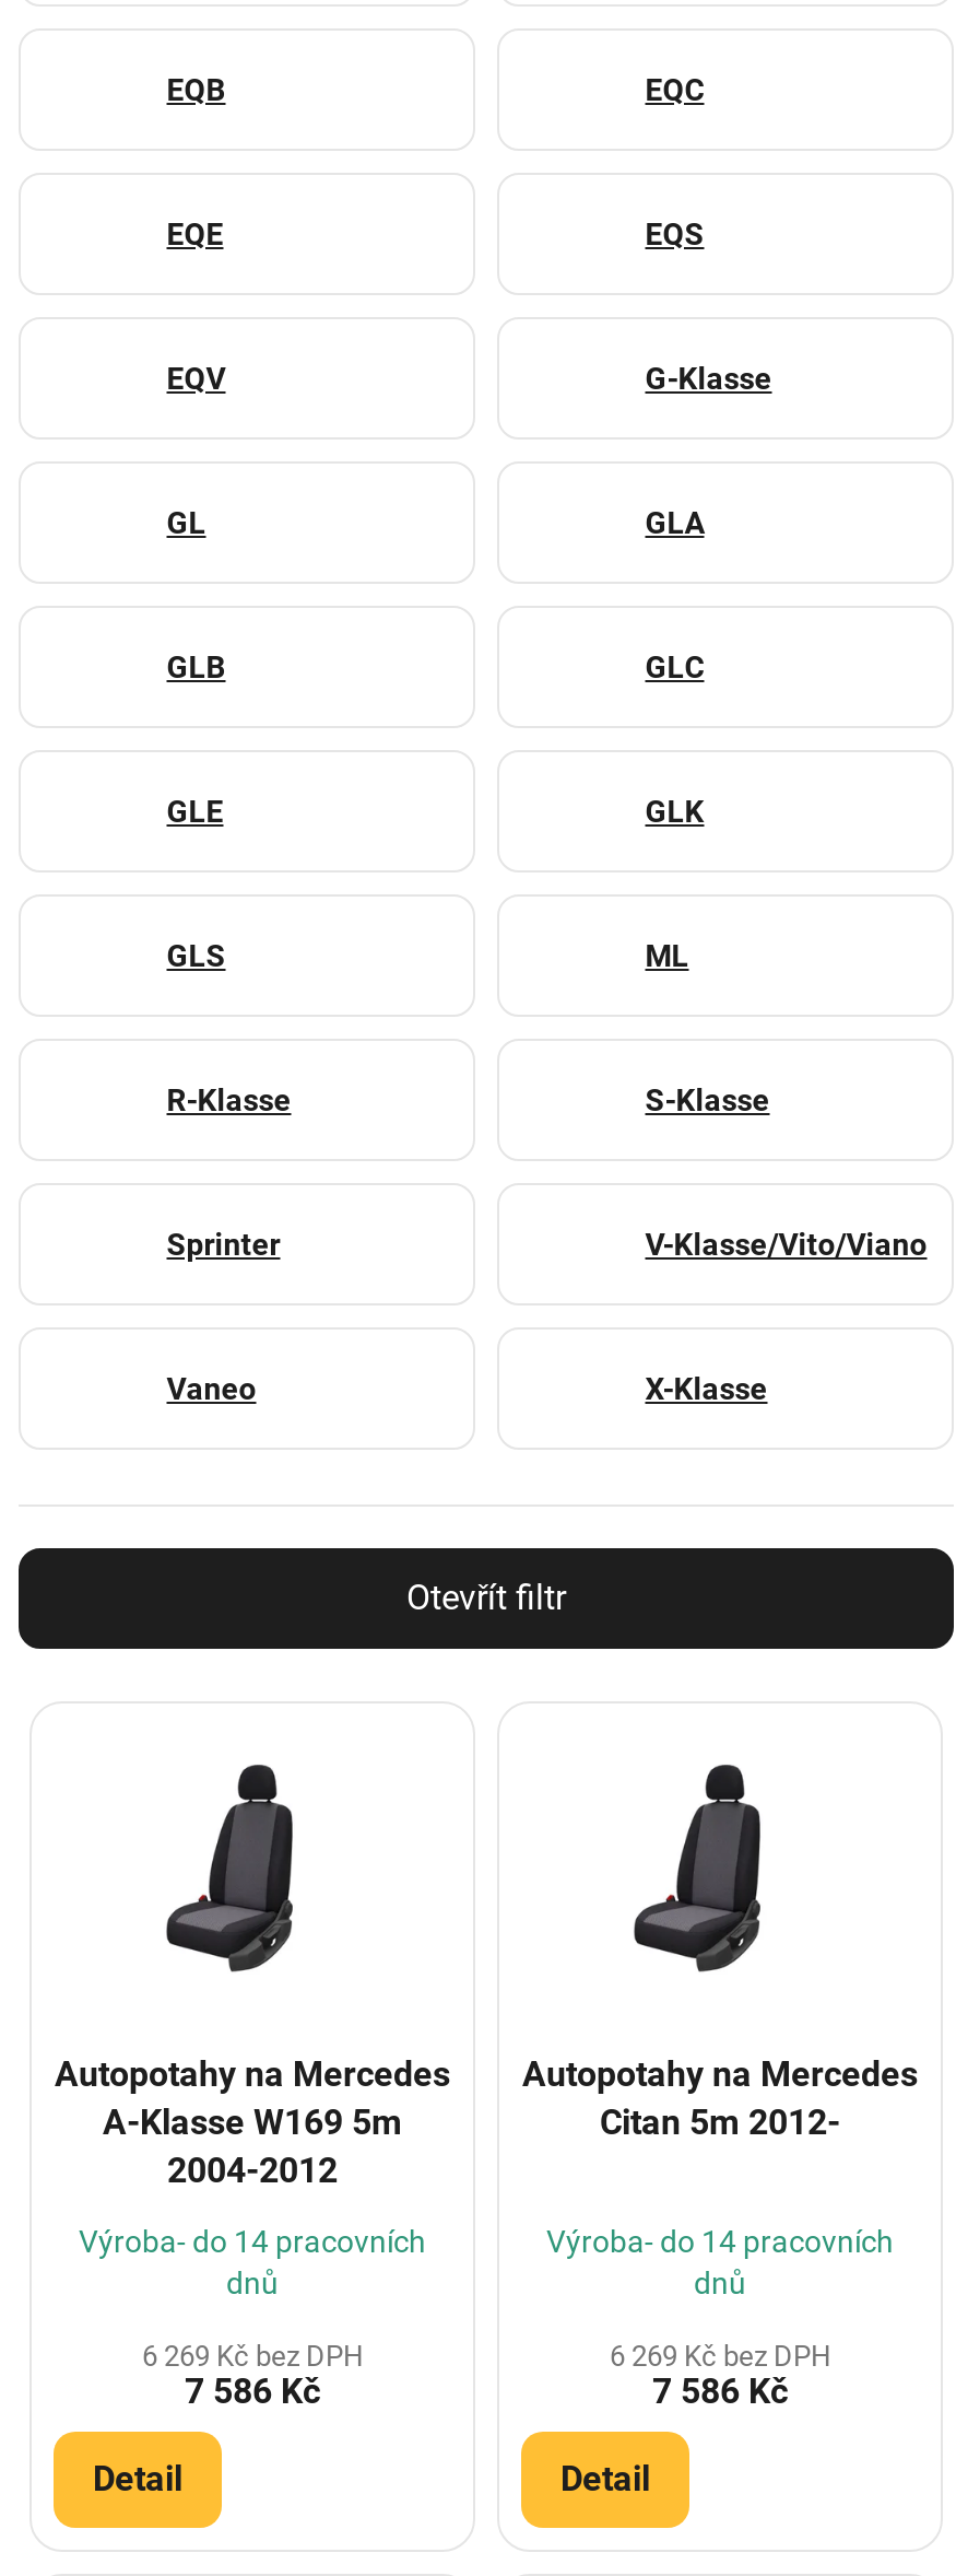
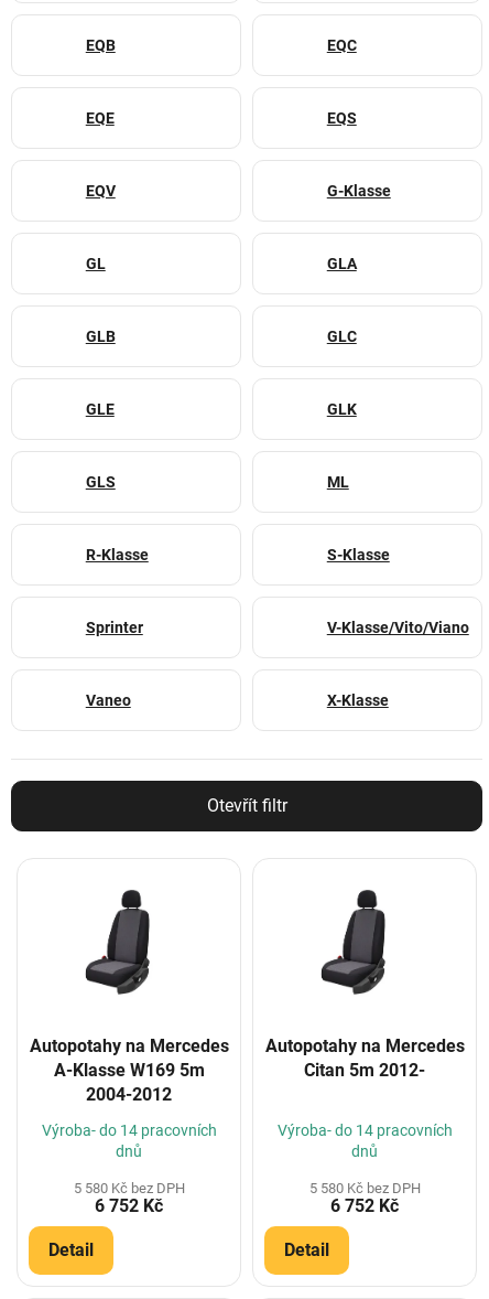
- 6 269 Kč bez DPH
+ 5 580 Kč bez DPH

- 6 269 Kč bez DPH
+ 5 580 Kč bez DPH

- 7 586 Kč
+ 6 752 Kč

- 7 586 Kč
+ 6 752 Kč
